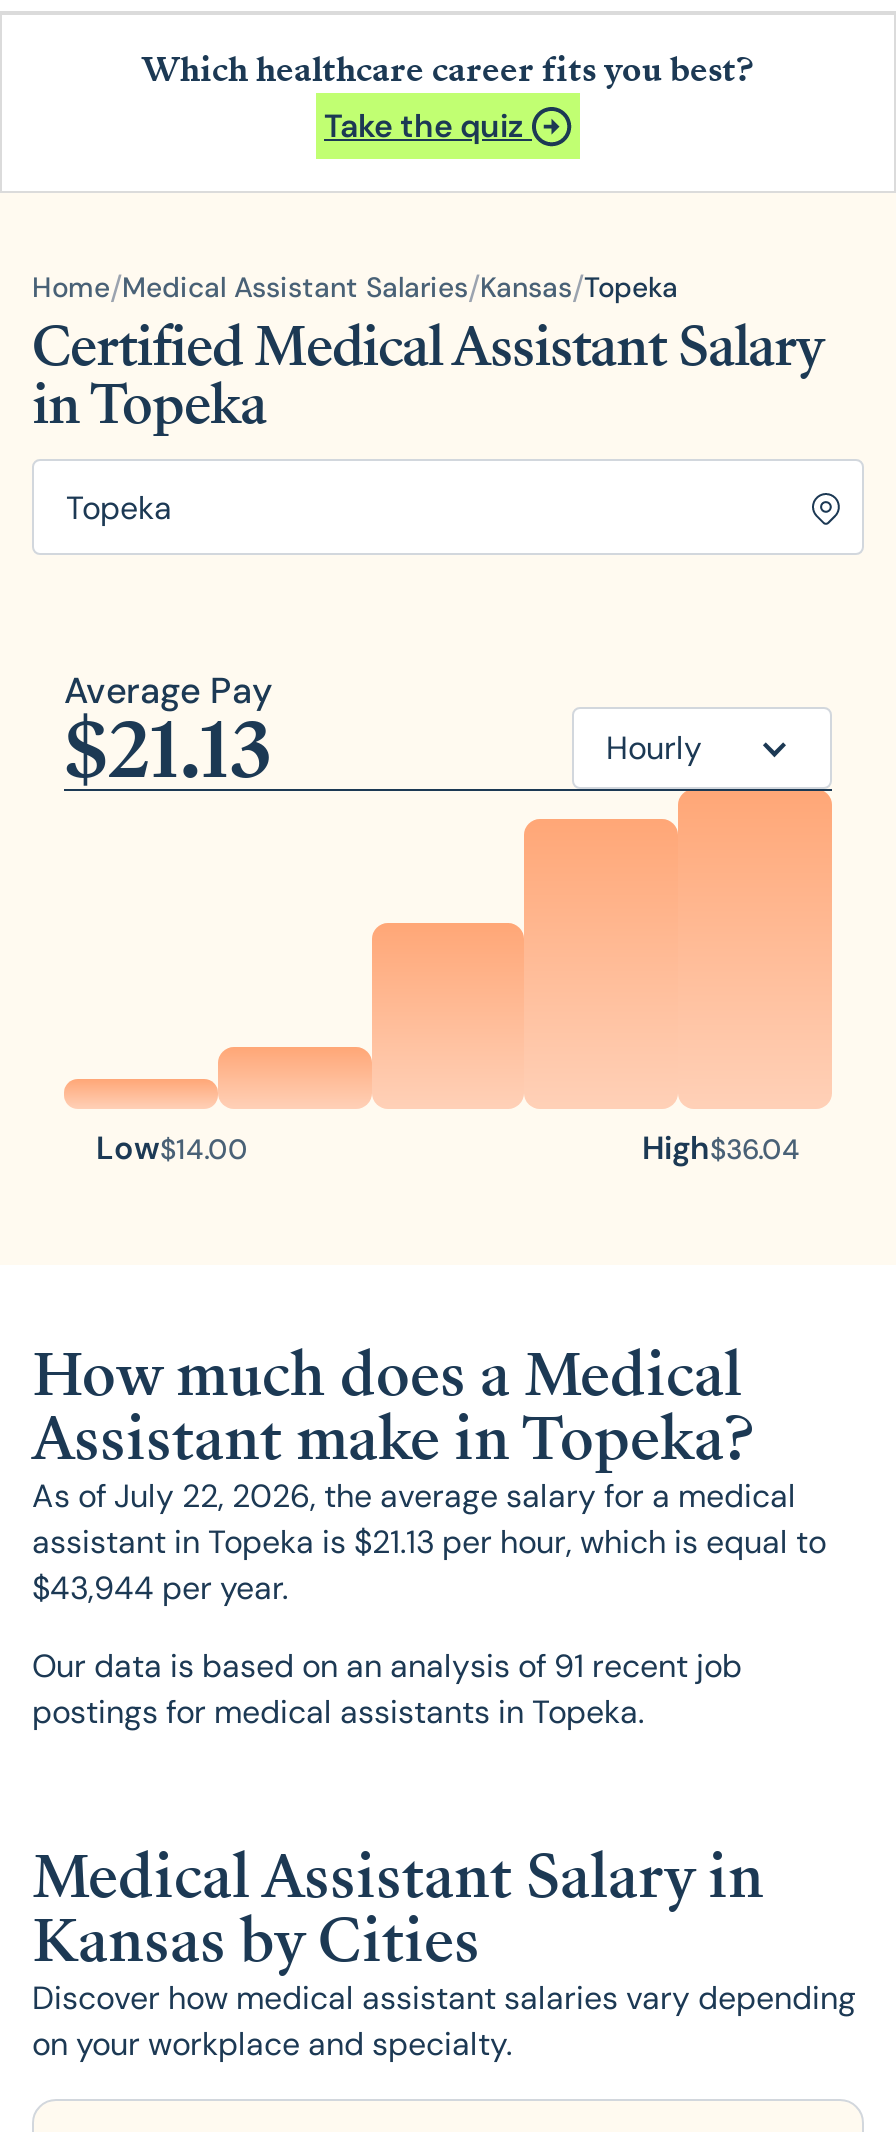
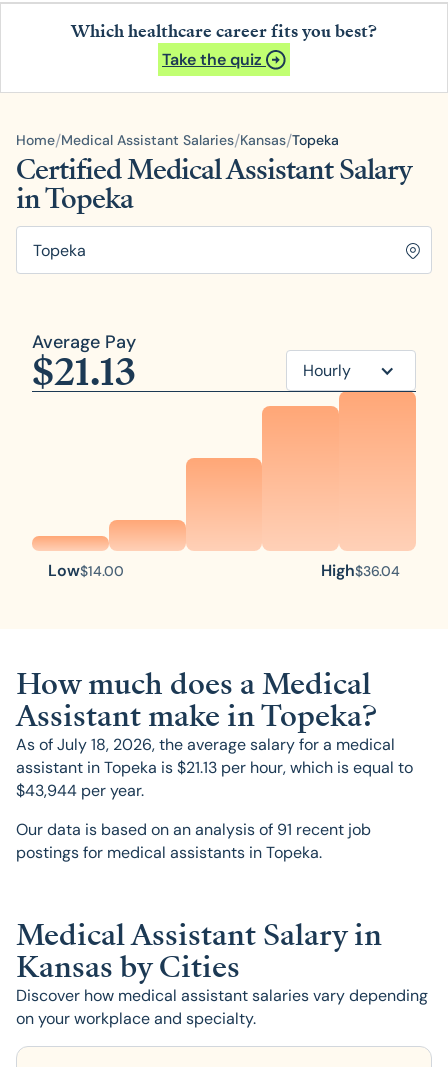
- As of July 22, 2026, the average salary for a medical
+ As of July 18, 2026, the average salary for a medical
